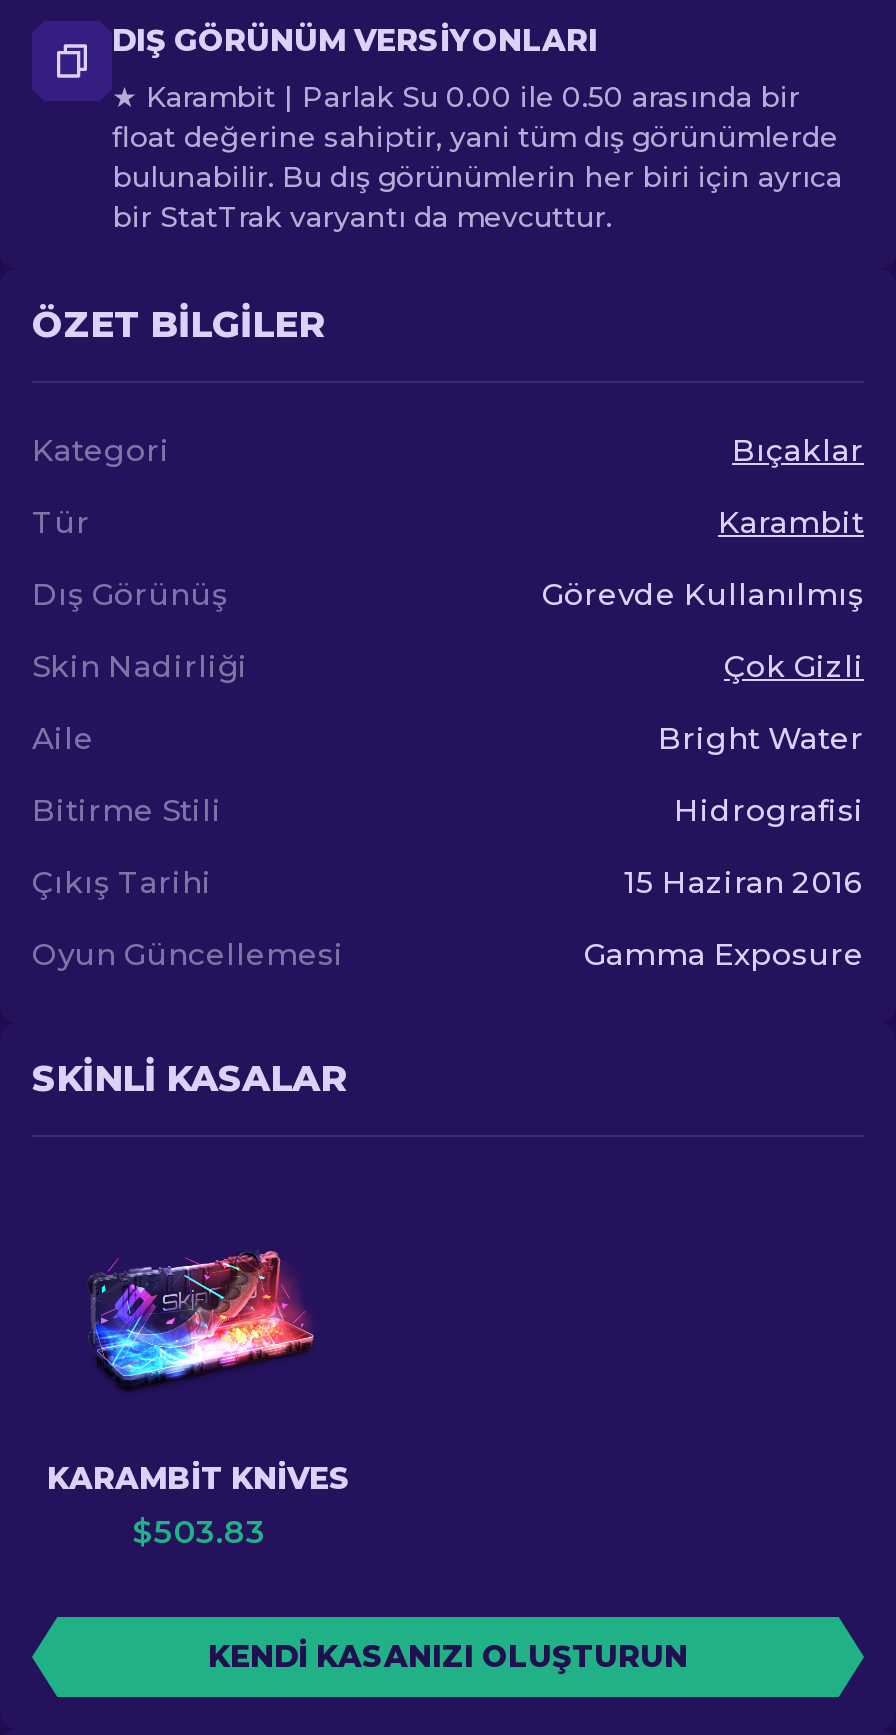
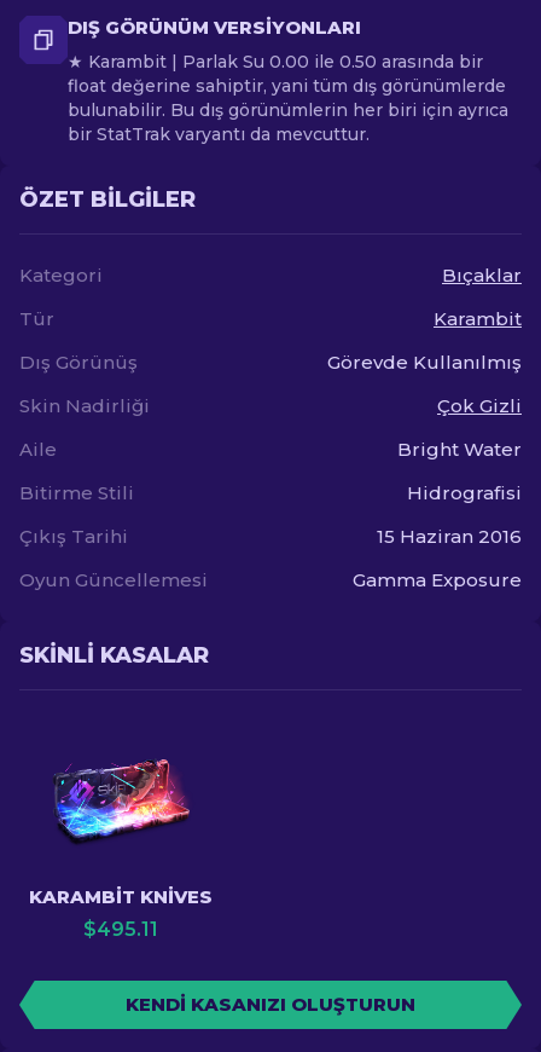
- $503.83
+ $495.11
